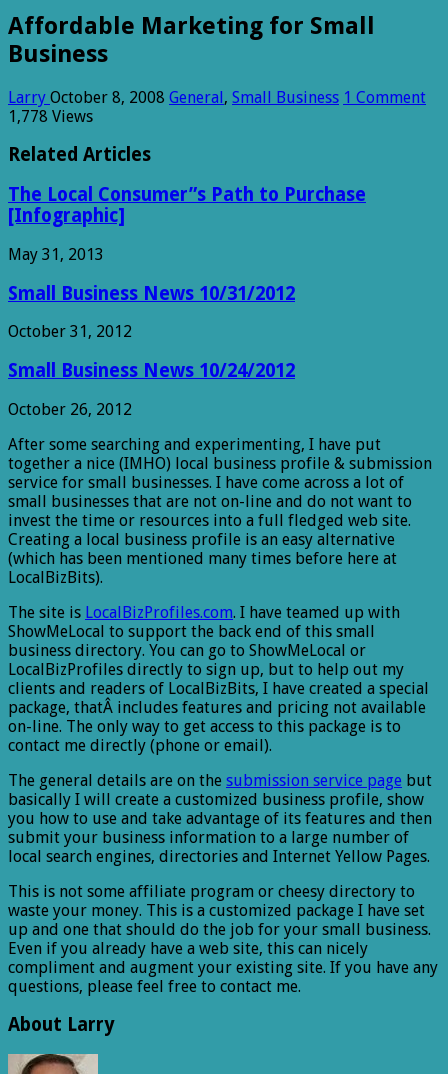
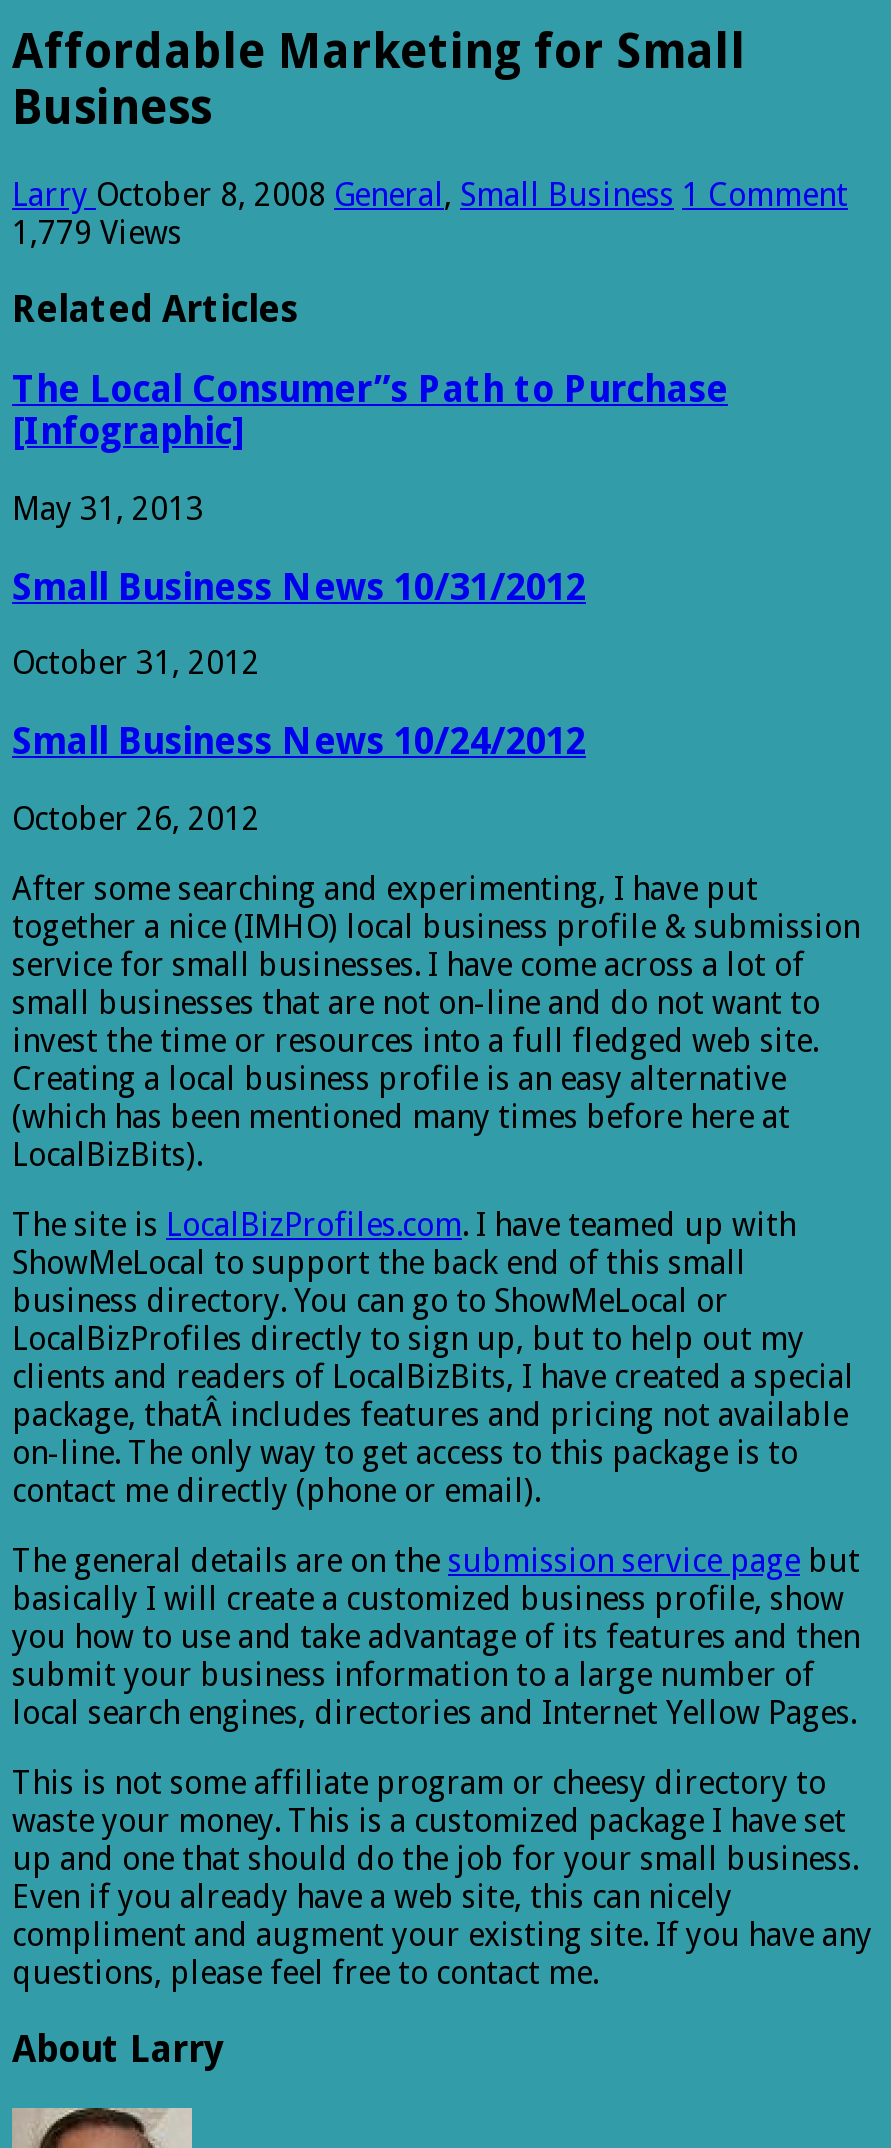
- 1,778 Views
+ 1,779 Views
